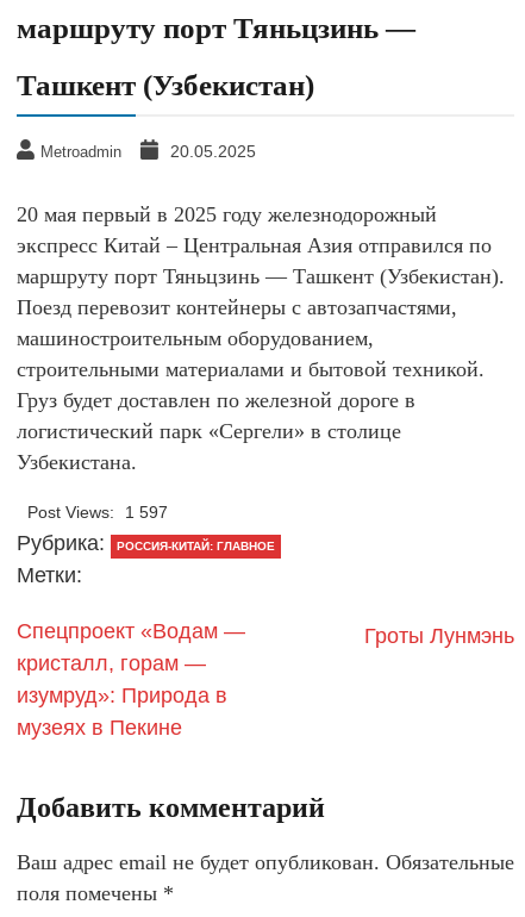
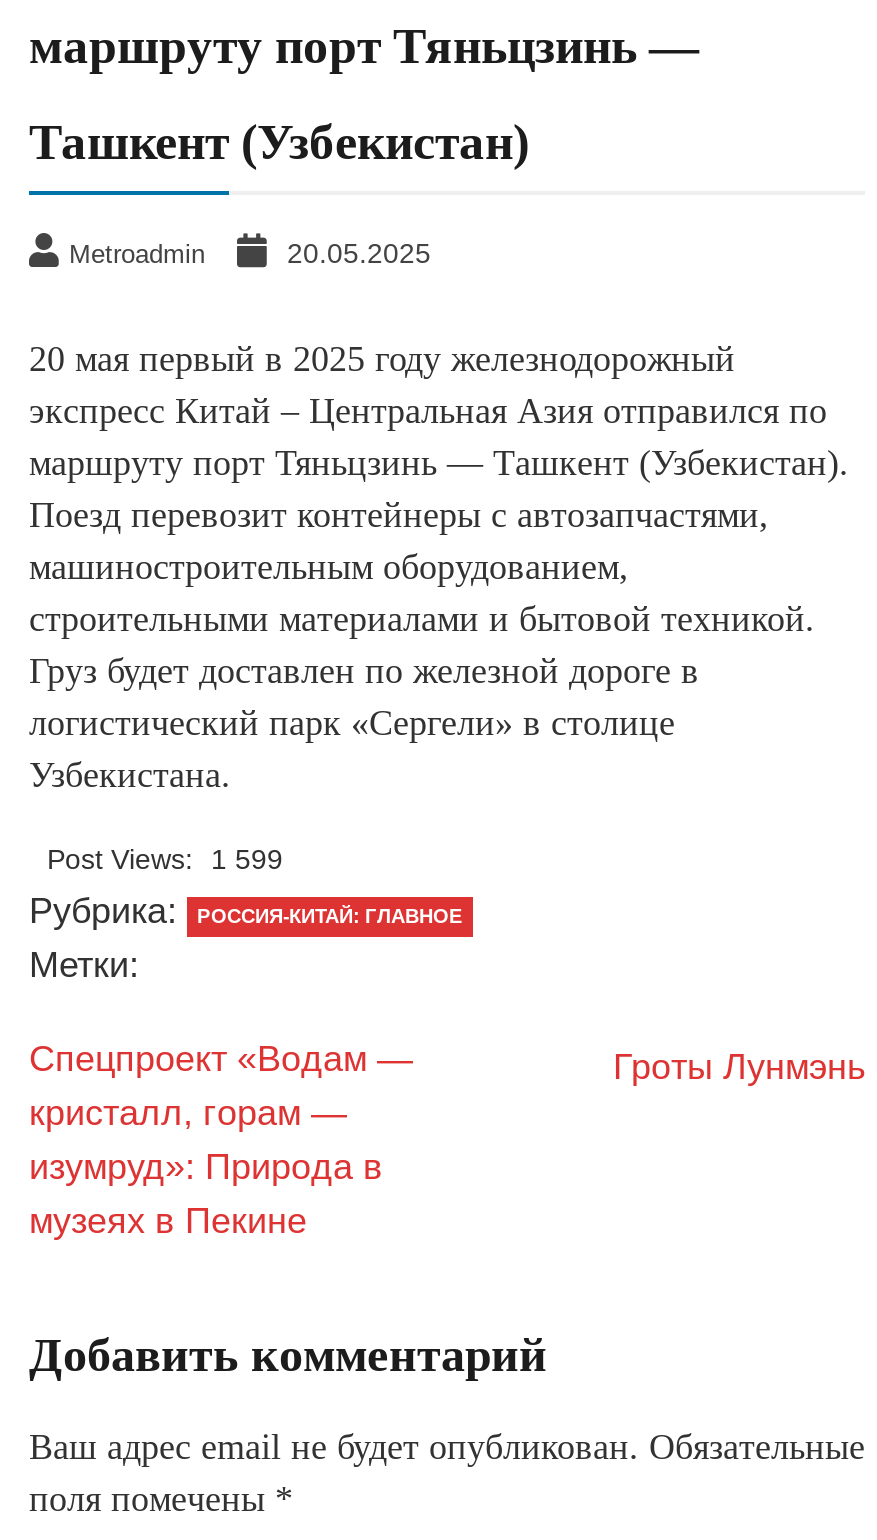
- Post Views: 1 597
+ Post Views: 1 599
